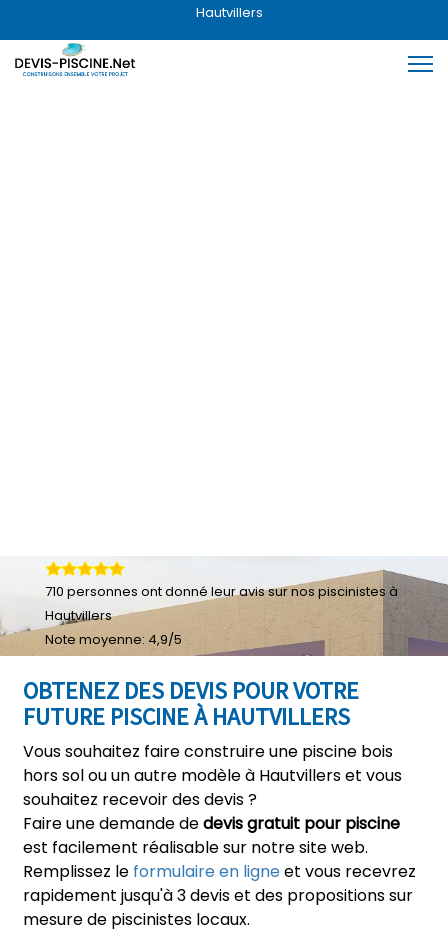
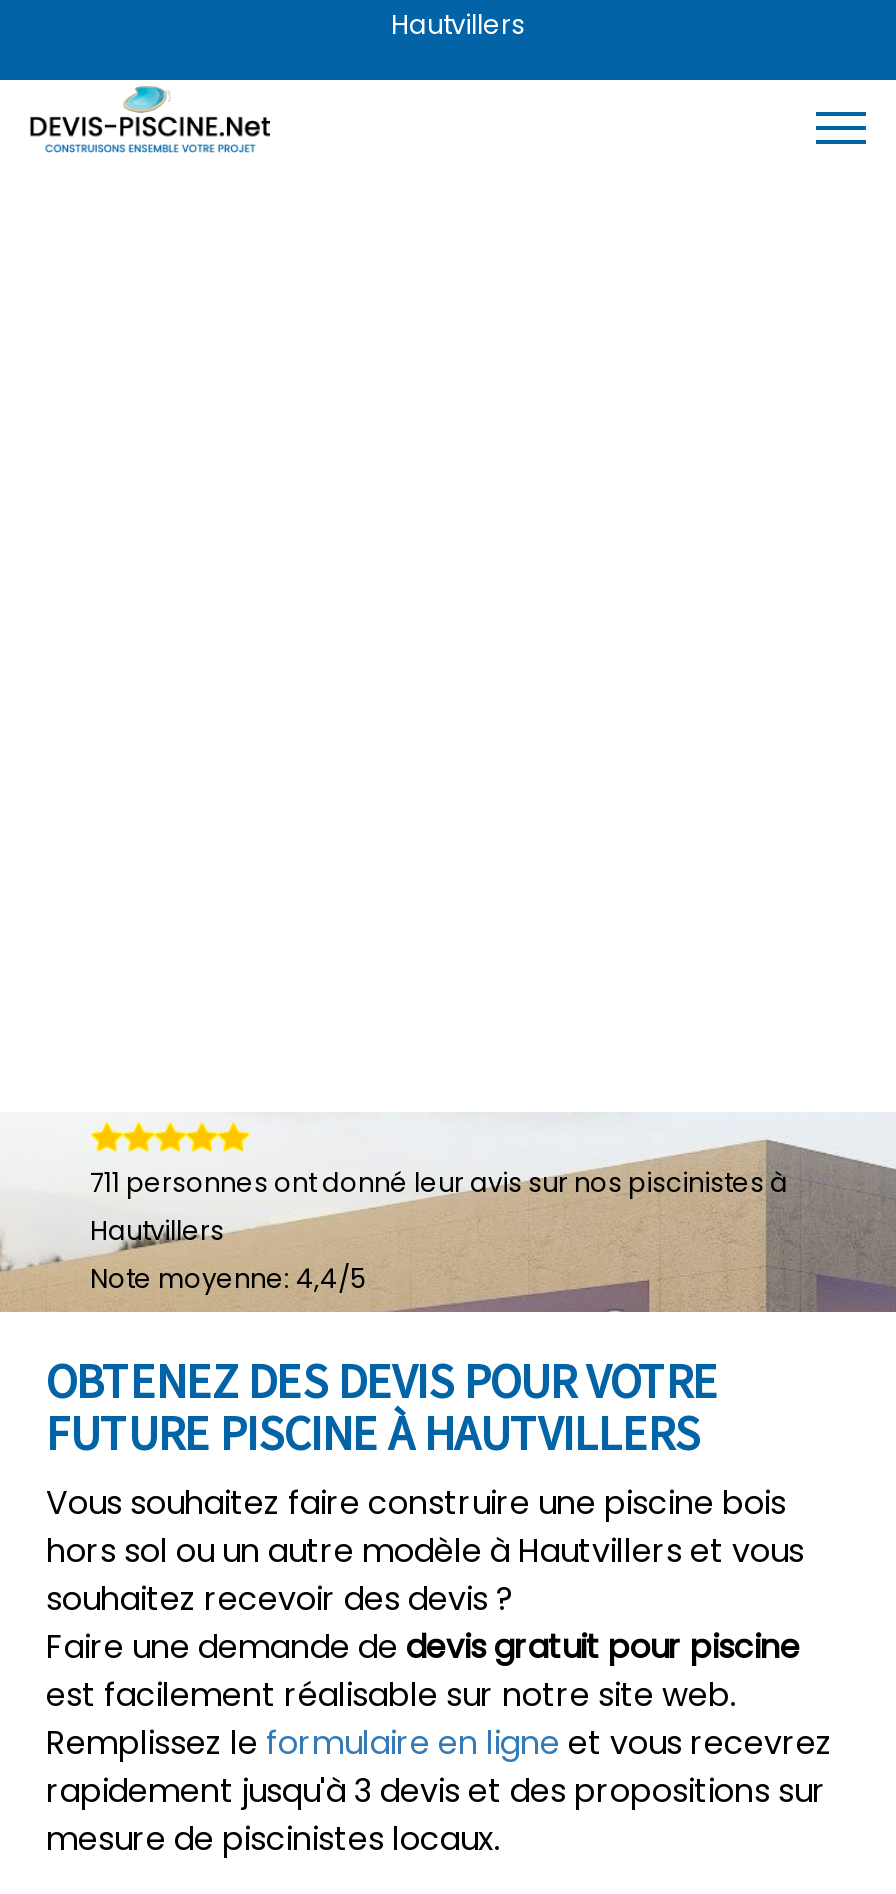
- 710 personnes ont donné leur avis sur nos piscinistes à
+ 711 personnes ont donné leur avis sur nos piscinistes à

- Note moyenne: 4,9/5
+ Note moyenne: 4,4/5
